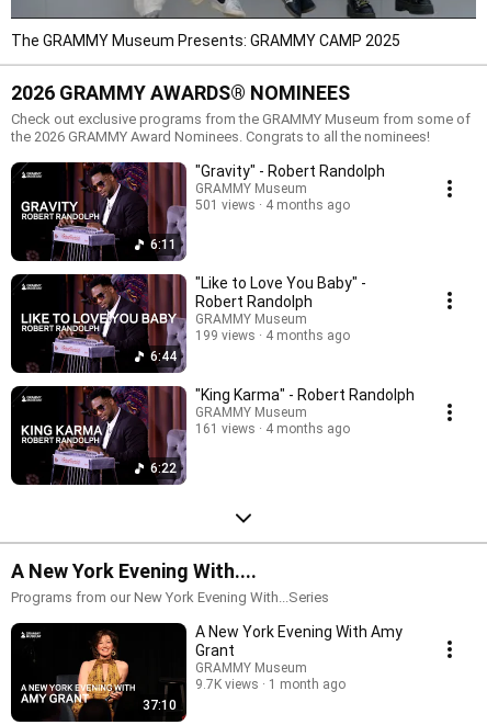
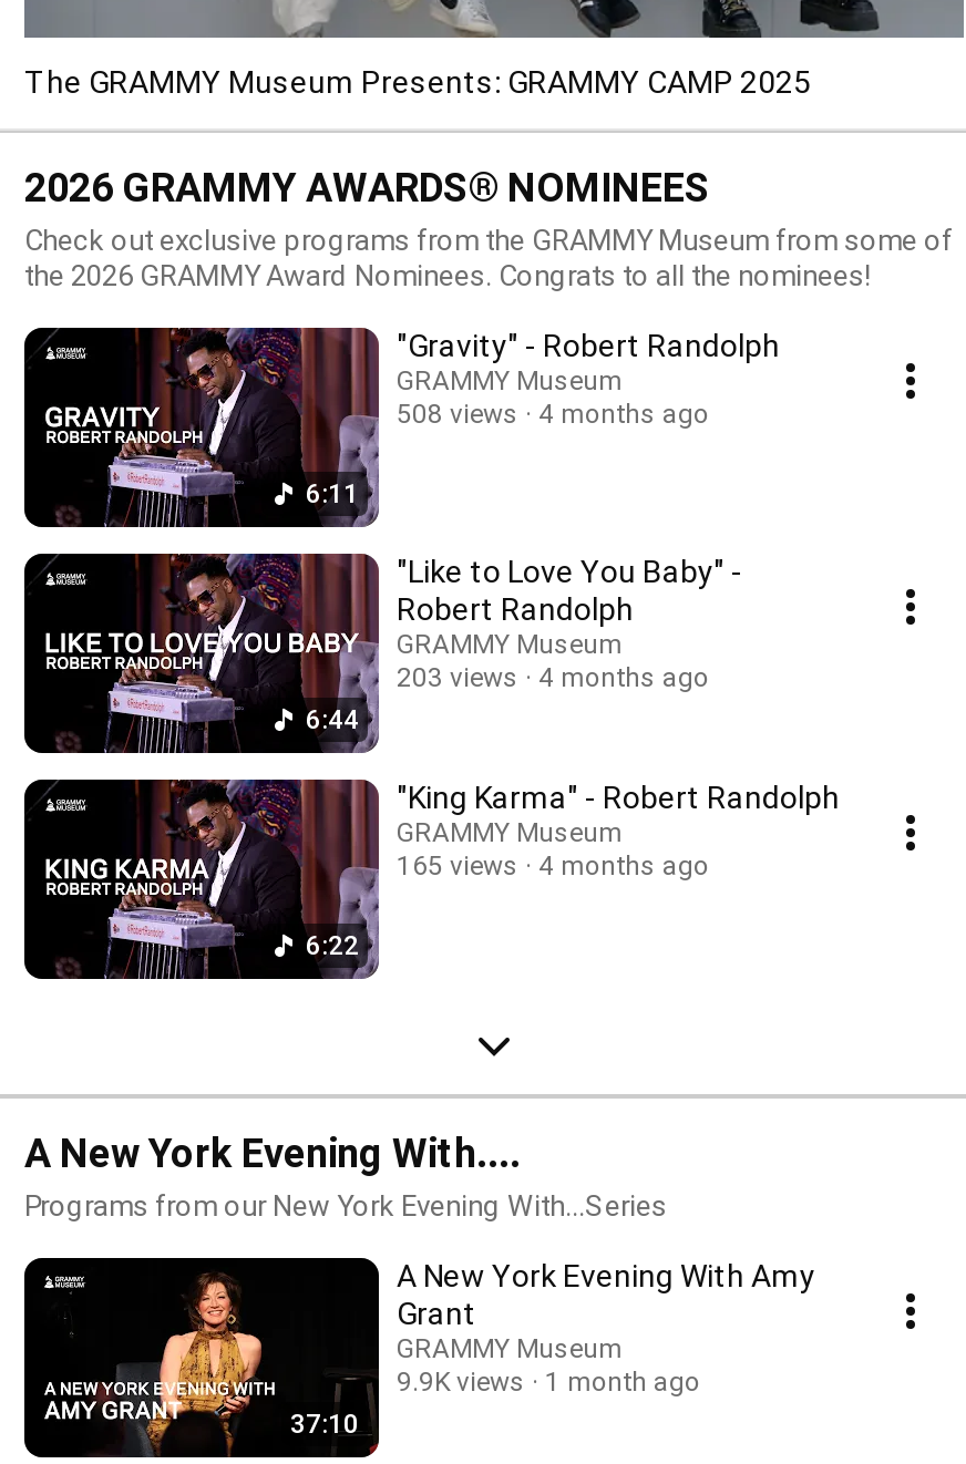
- 501 views 4 months ago
+ 508 views 4 months ago

- 199 views 4 months ago
+ 203 views 4 months ago

- 161 views 4 months ago
+ 165 views 4 months ago

- 9.7K views 1 month ago
+ 9.9K views 1 month ago
